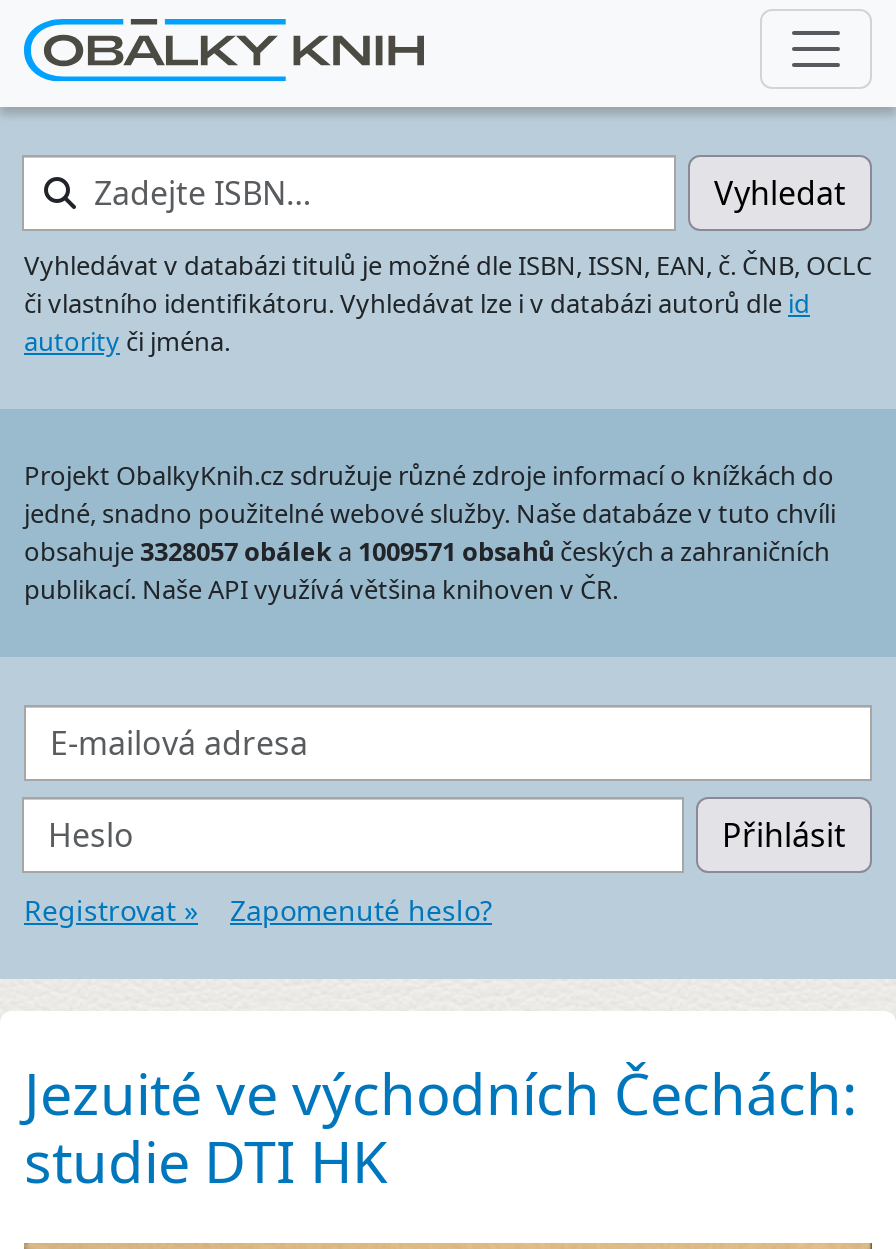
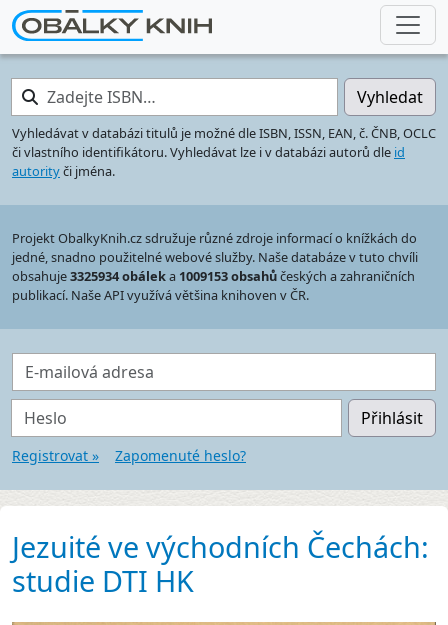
- obsahuje 3328057 obálek a 1009571 obsahů českých a zahraničních
+ obsahuje 3325934 obálek a 1009153 obsahů českých a zahraničních
